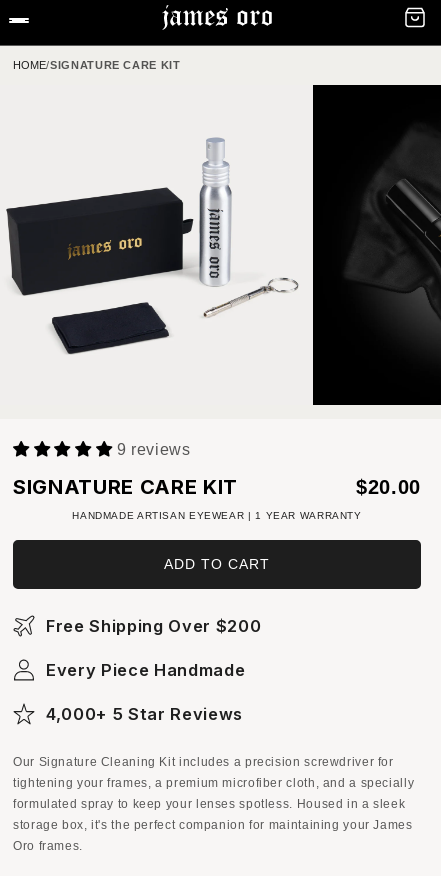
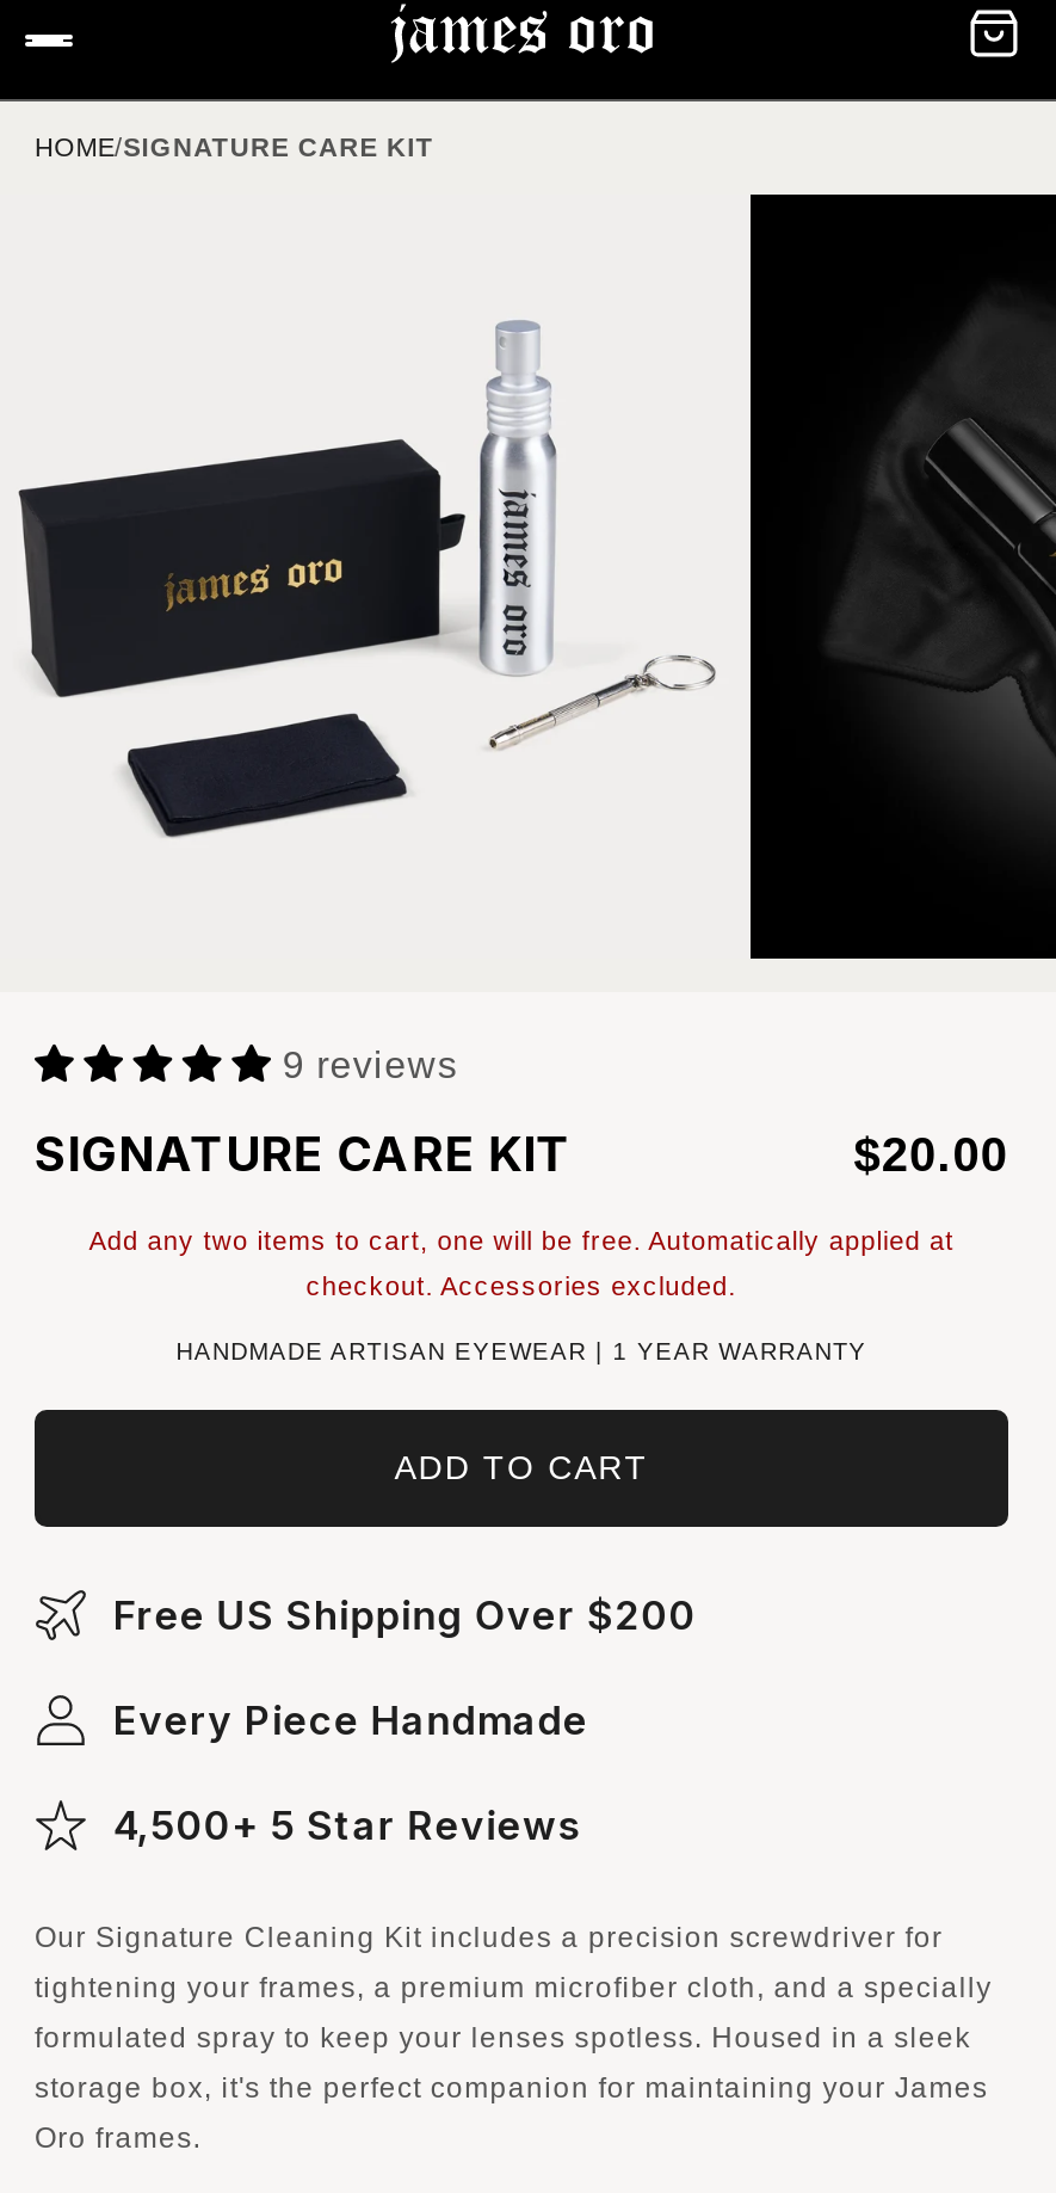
+ Add any two items to cart, one will be free. Automatically applied at
+ checkout. Accessories excluded.

- Free Shipping Over $200
+ Free US Shipping Over $200

- 4,000+ 5 Star Reviews
+ 4,500+ 5 Star Reviews
